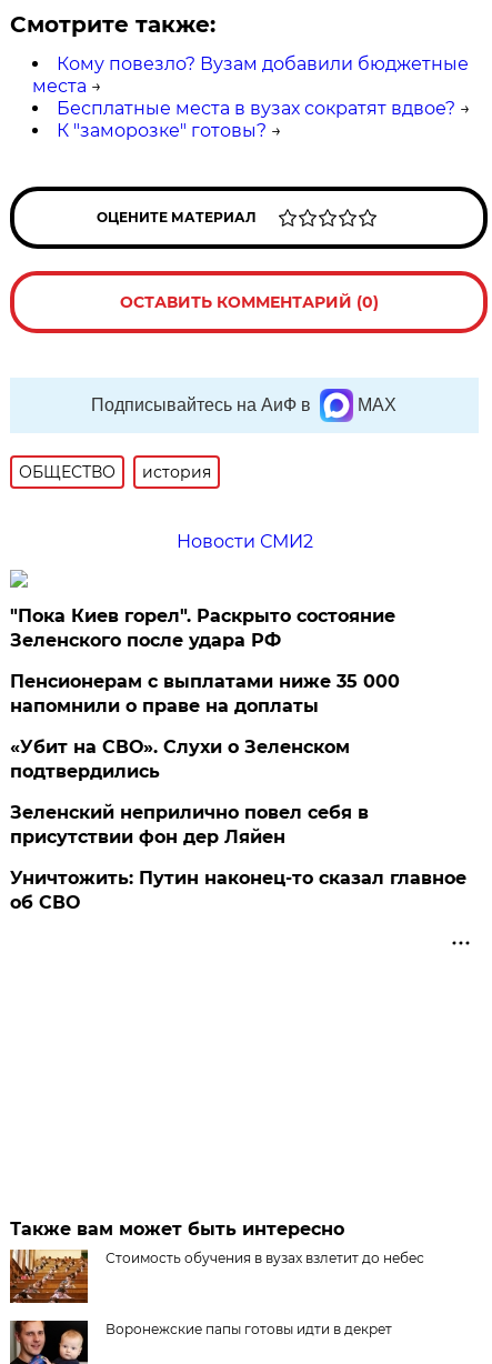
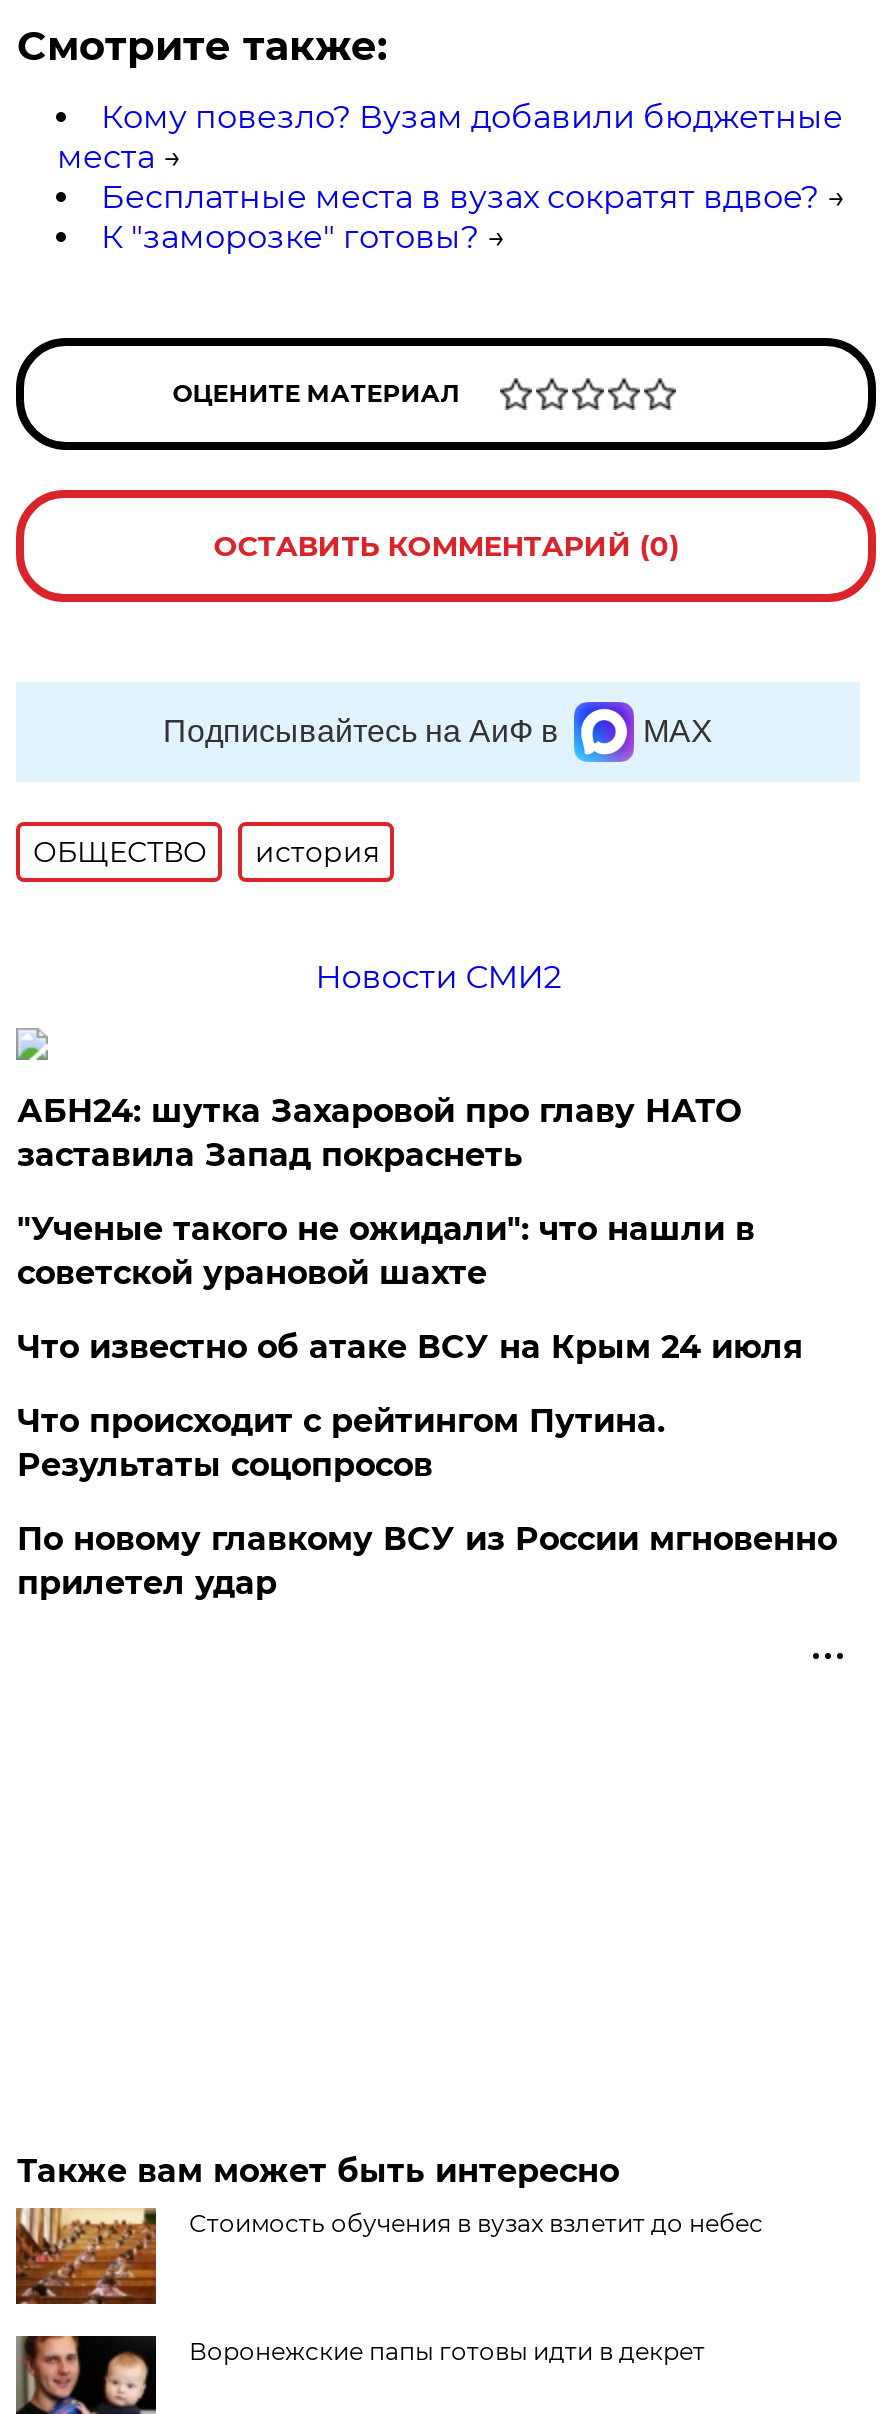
- "Пока Киев горел". Раскрыто состояние
- Зеленского после удара РФ
+ АБН24: шутка Захаровой про главу НАТО
+ заставила Запад покраснеть

- Пенсионерам с выплатами ниже 35 000
- напомнили о праве на доплаты
+ "Ученые такого не ожидали": что нашли в
+ советской урановой шахте

- «Убит на СВО». Слухи о Зеленском
- подтвердились
+ Что известно об атаке ВСУ на Крым 24 июля

- Зеленский неприлично повел cебя в
- присутствии фон дер Ляйен
+ Что происходит с рейтингом Путина.
+ Результаты соцопросов

- Уничтожить: Путин наконец-то сказал главное
- об СВО
+ По новому главкому ВСУ из России мгновенно
+ прилетел удар
